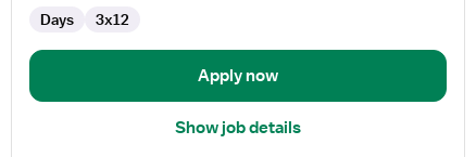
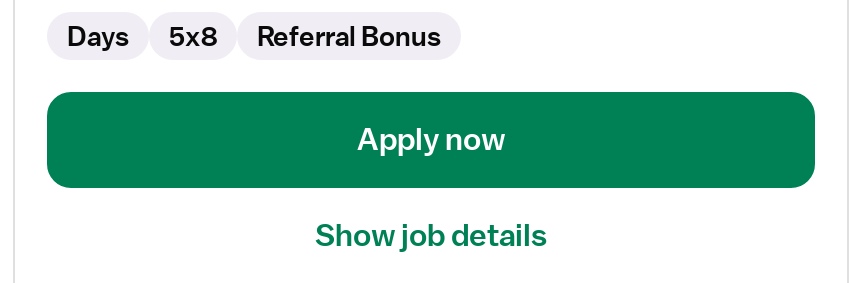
- 3x12
+ 5x8
+ Referral Bonus
